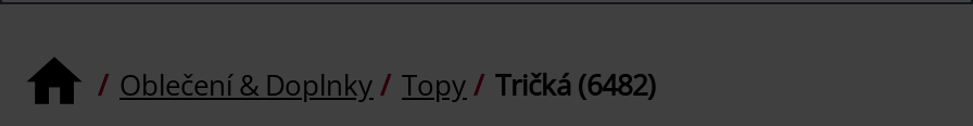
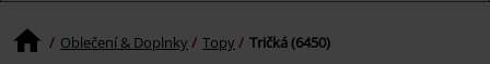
- Oblečení & Doplnky Topy Tričká (6482)
+ Oblečení & Doplnky Topy Tričká (6450)
